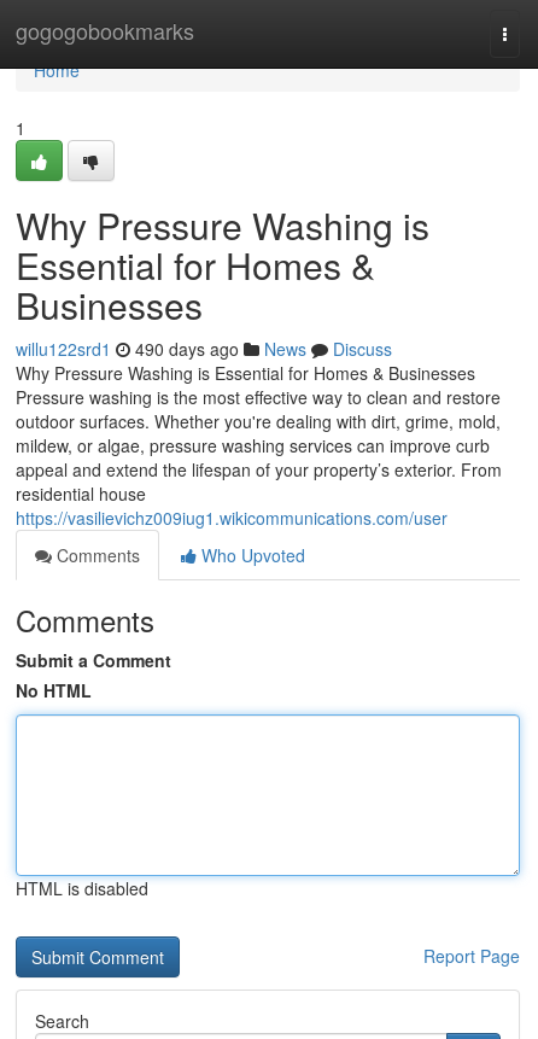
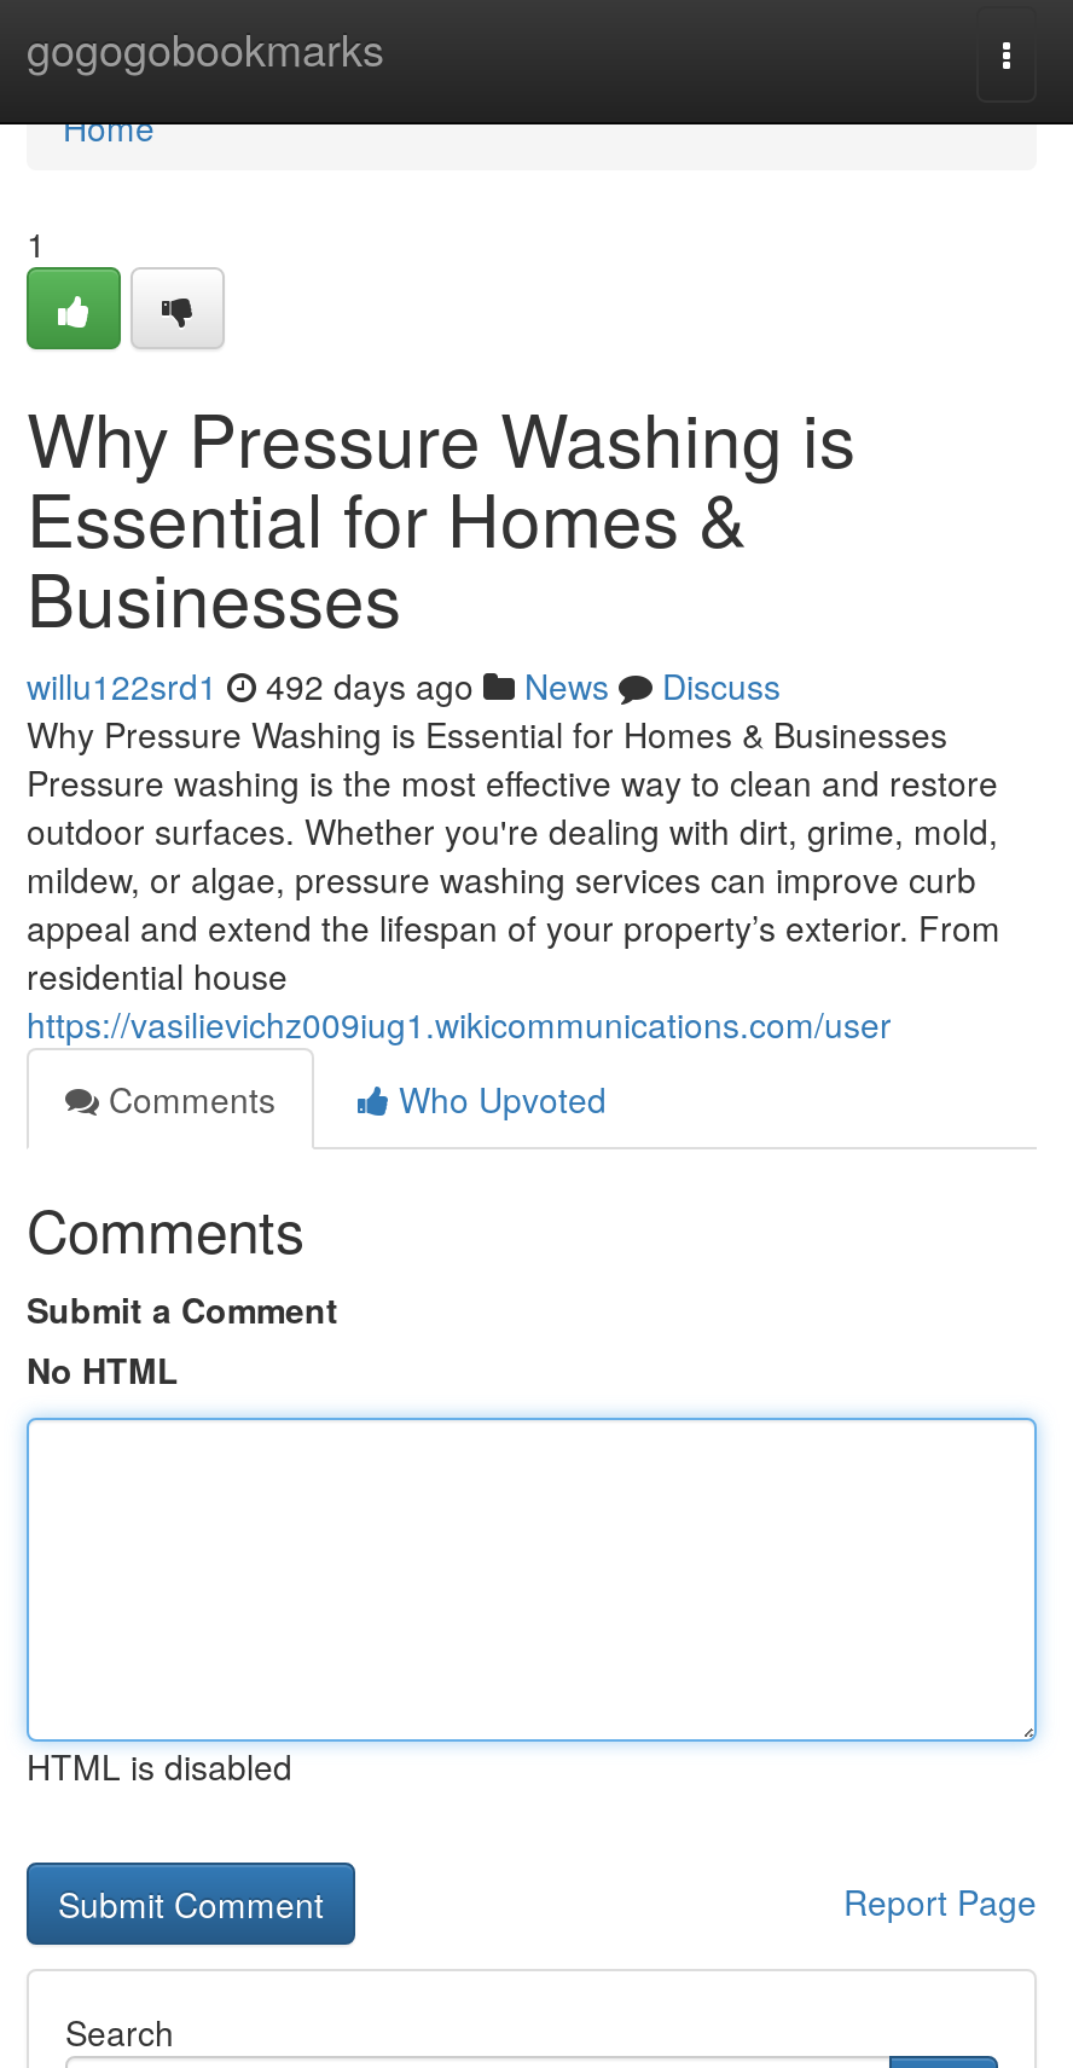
- willu122srd1 490 days ago News Discuss
+ willu122srd1 492 days ago News Discuss
